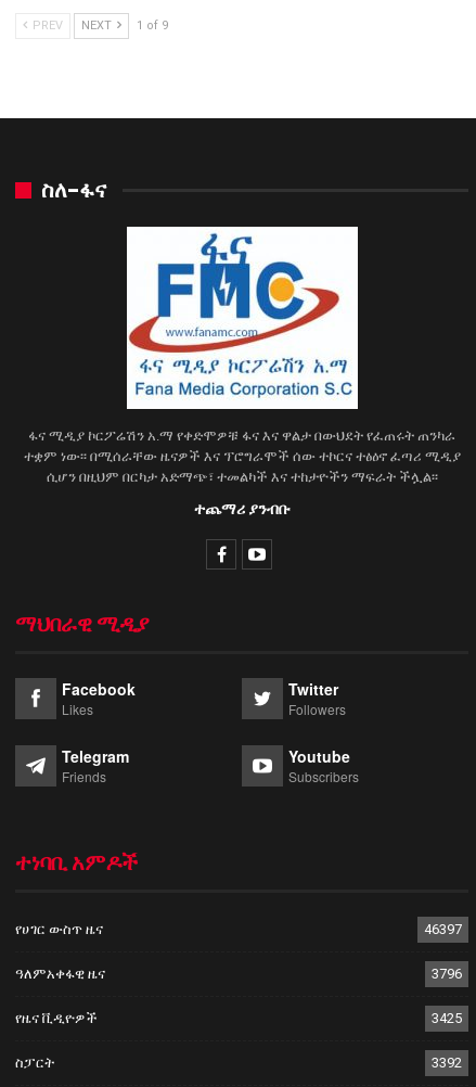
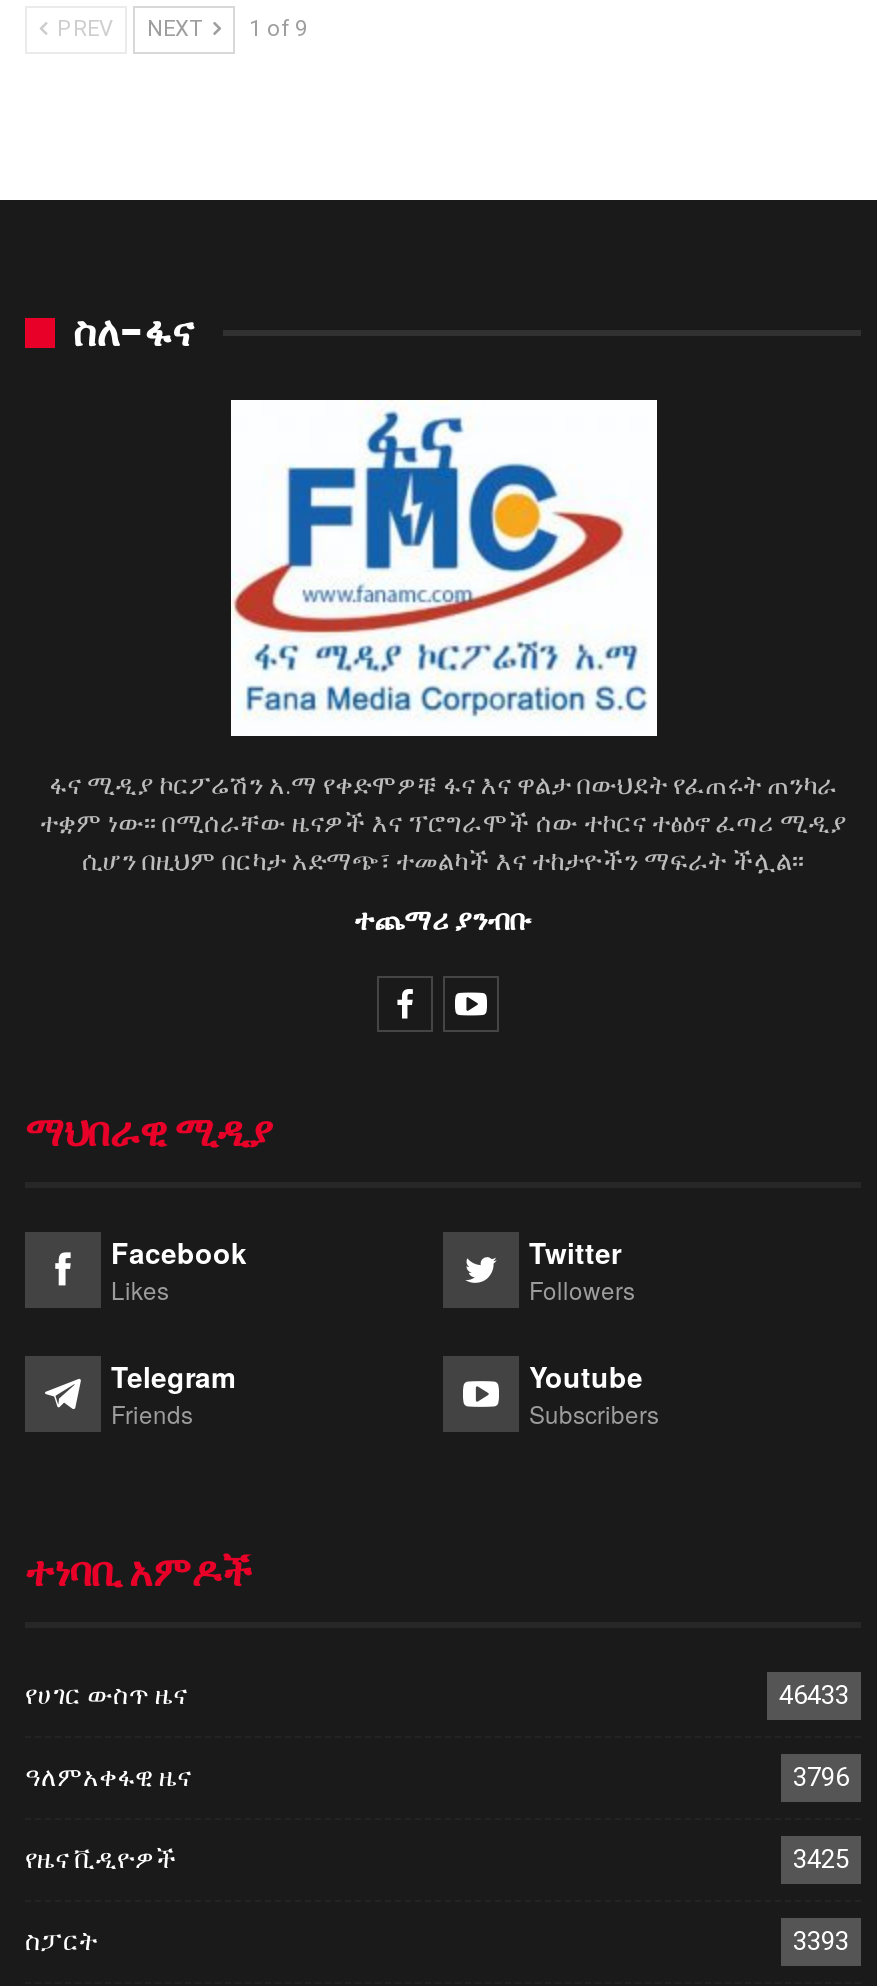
- 46397
+ 46433

- 3392
+ 3393
